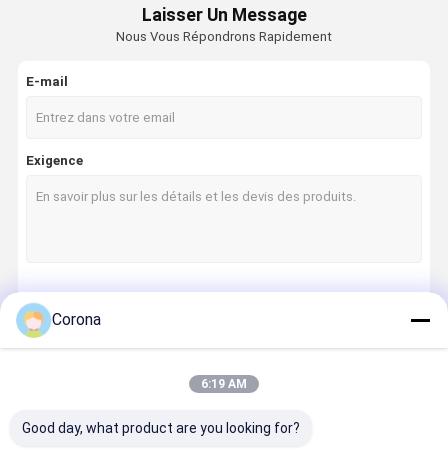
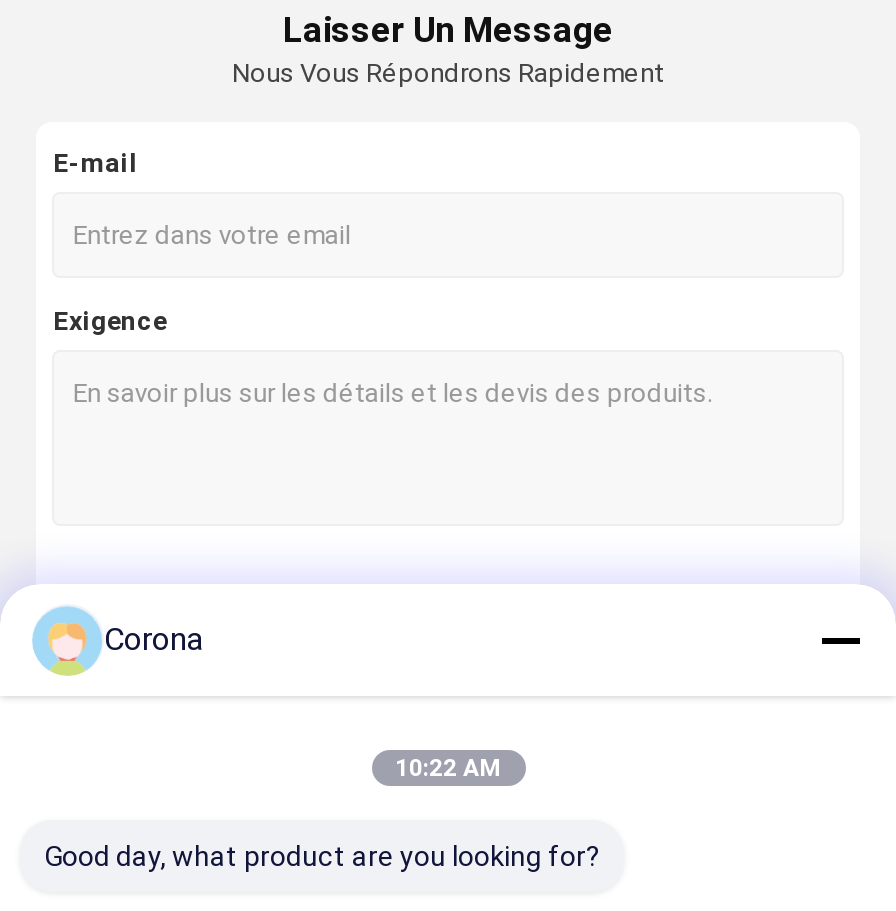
- 6:19 AM
+ 10:22 AM
